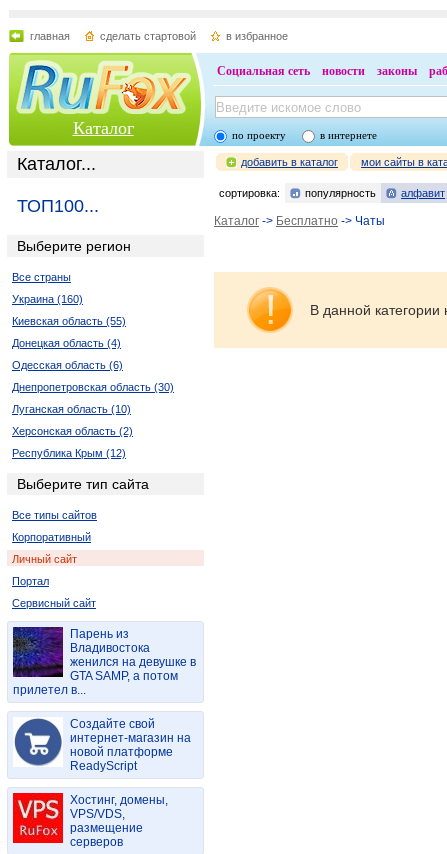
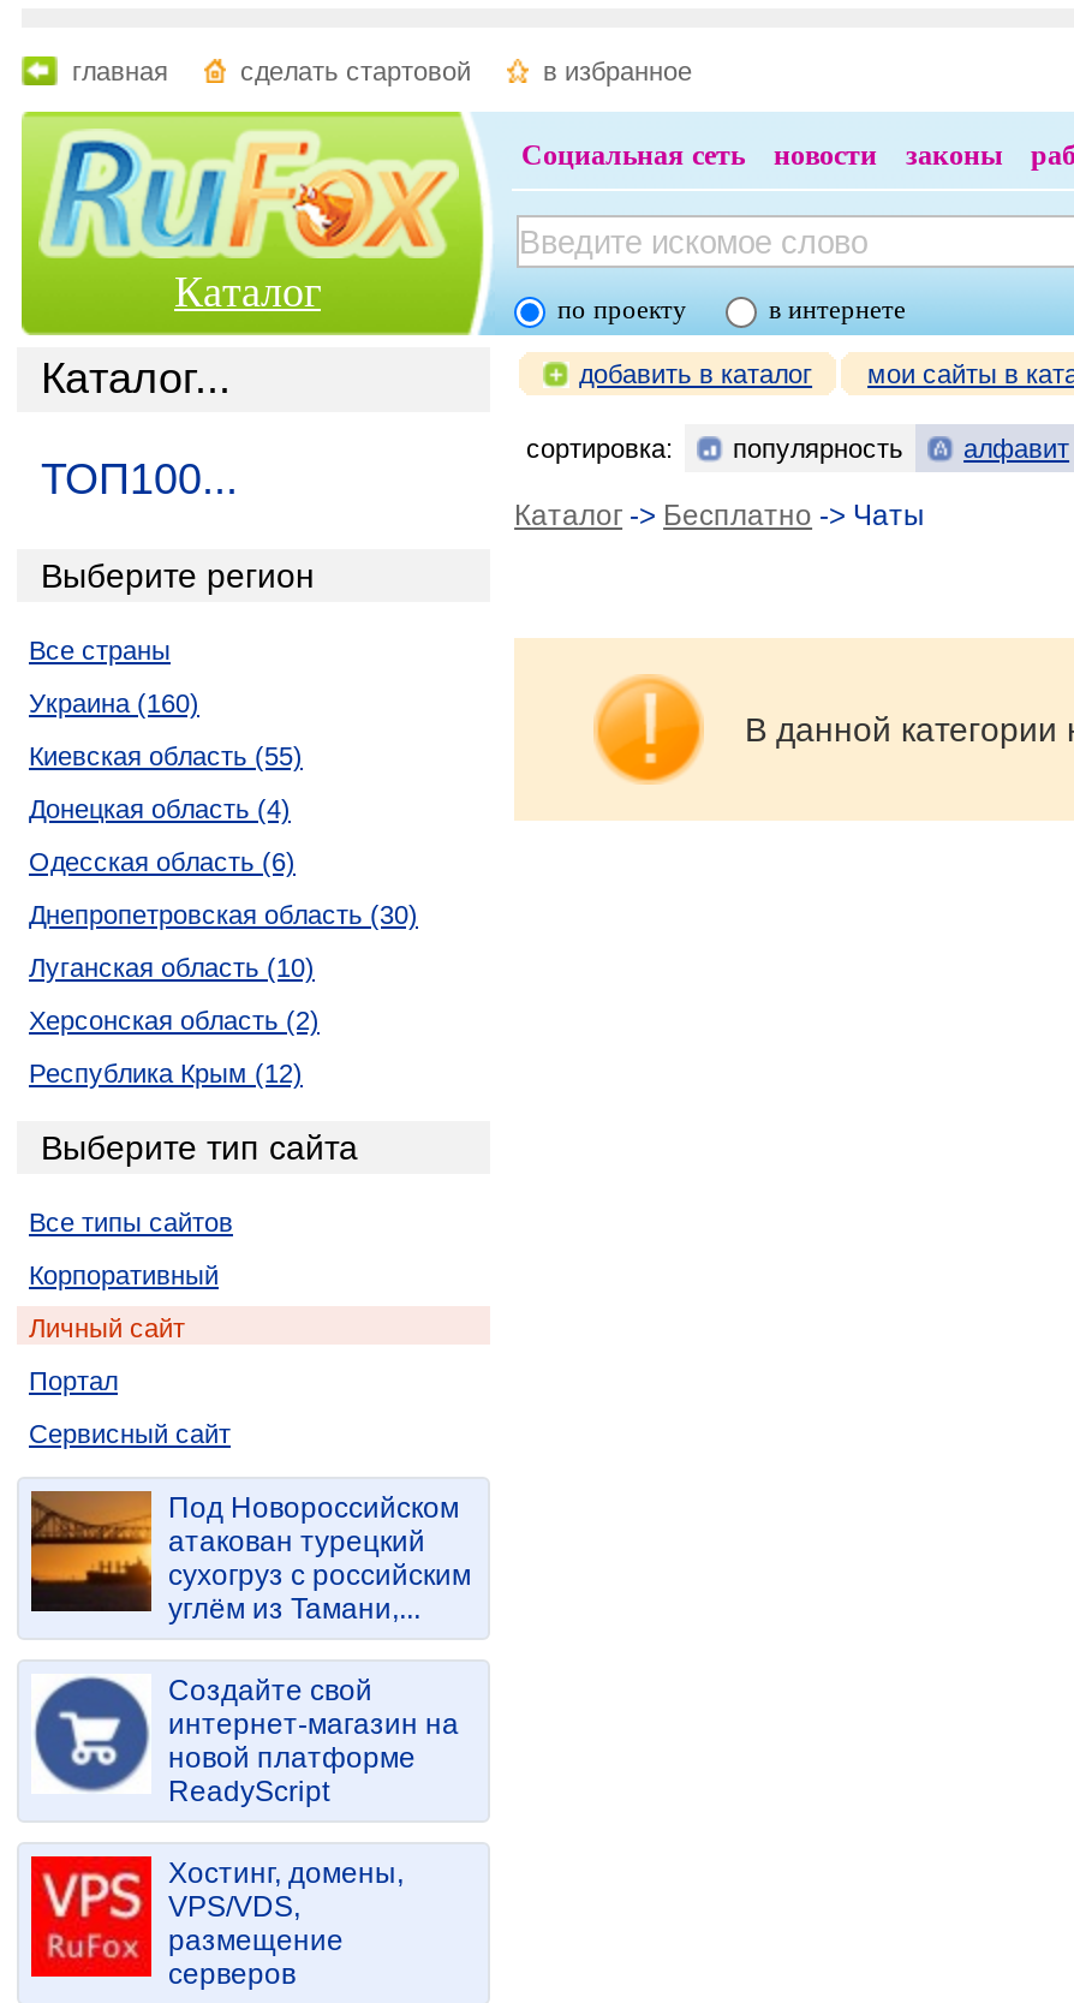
- [image]
- Парень из
- Владивостока
- женился на девушке в
- GTA SAMP, а потом
- прилетел в...
+ [image]
+ Под Новороссийском
+ атакован турецкий
+ сухогруз с российским
+ углём из Тамани,...
